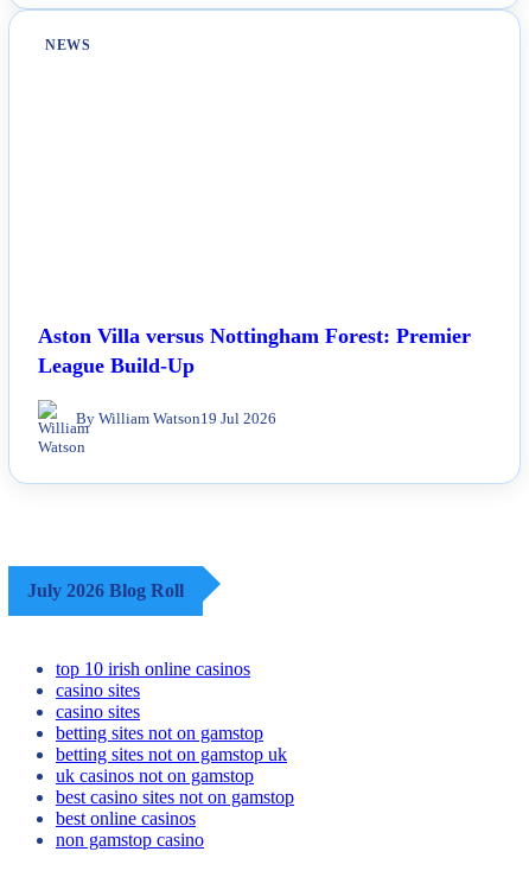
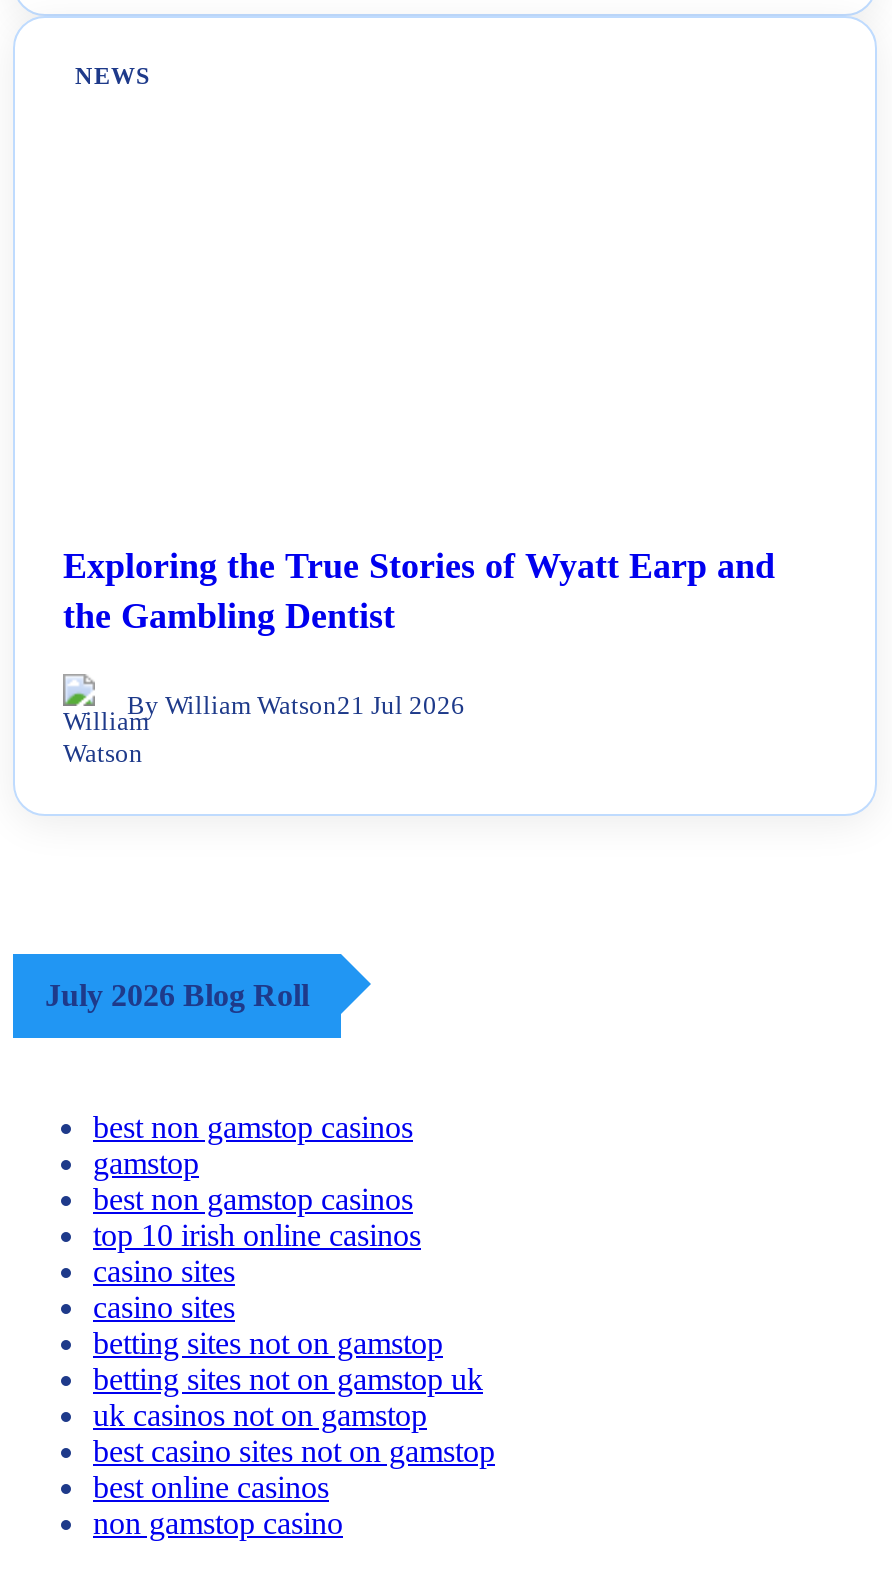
- Aston Villa versus Nottingham Forest: Premier
- League Build-Up
+ Exploring the True Stories of Wyatt Earp and
+ the Gambling Dentist

- By William Watson19 Jul 2026
+ By William Watson21 Jul 2026

+ best non gamstop casinos
+ gamstop
+ best non gamstop casinos
